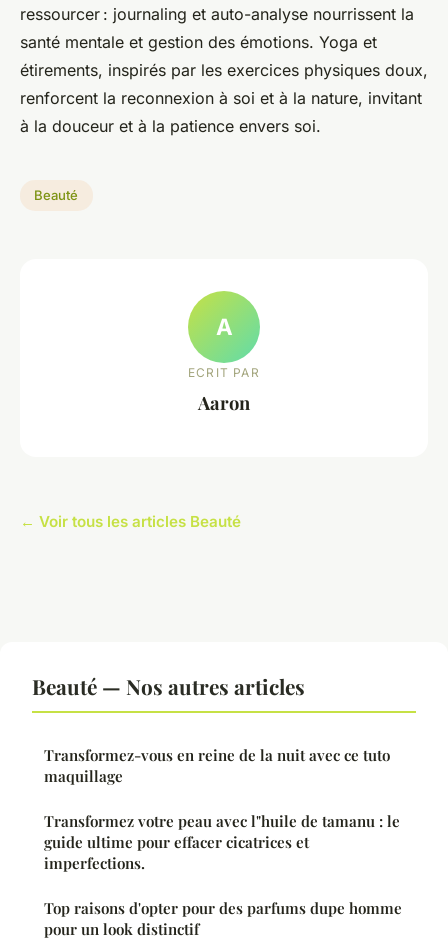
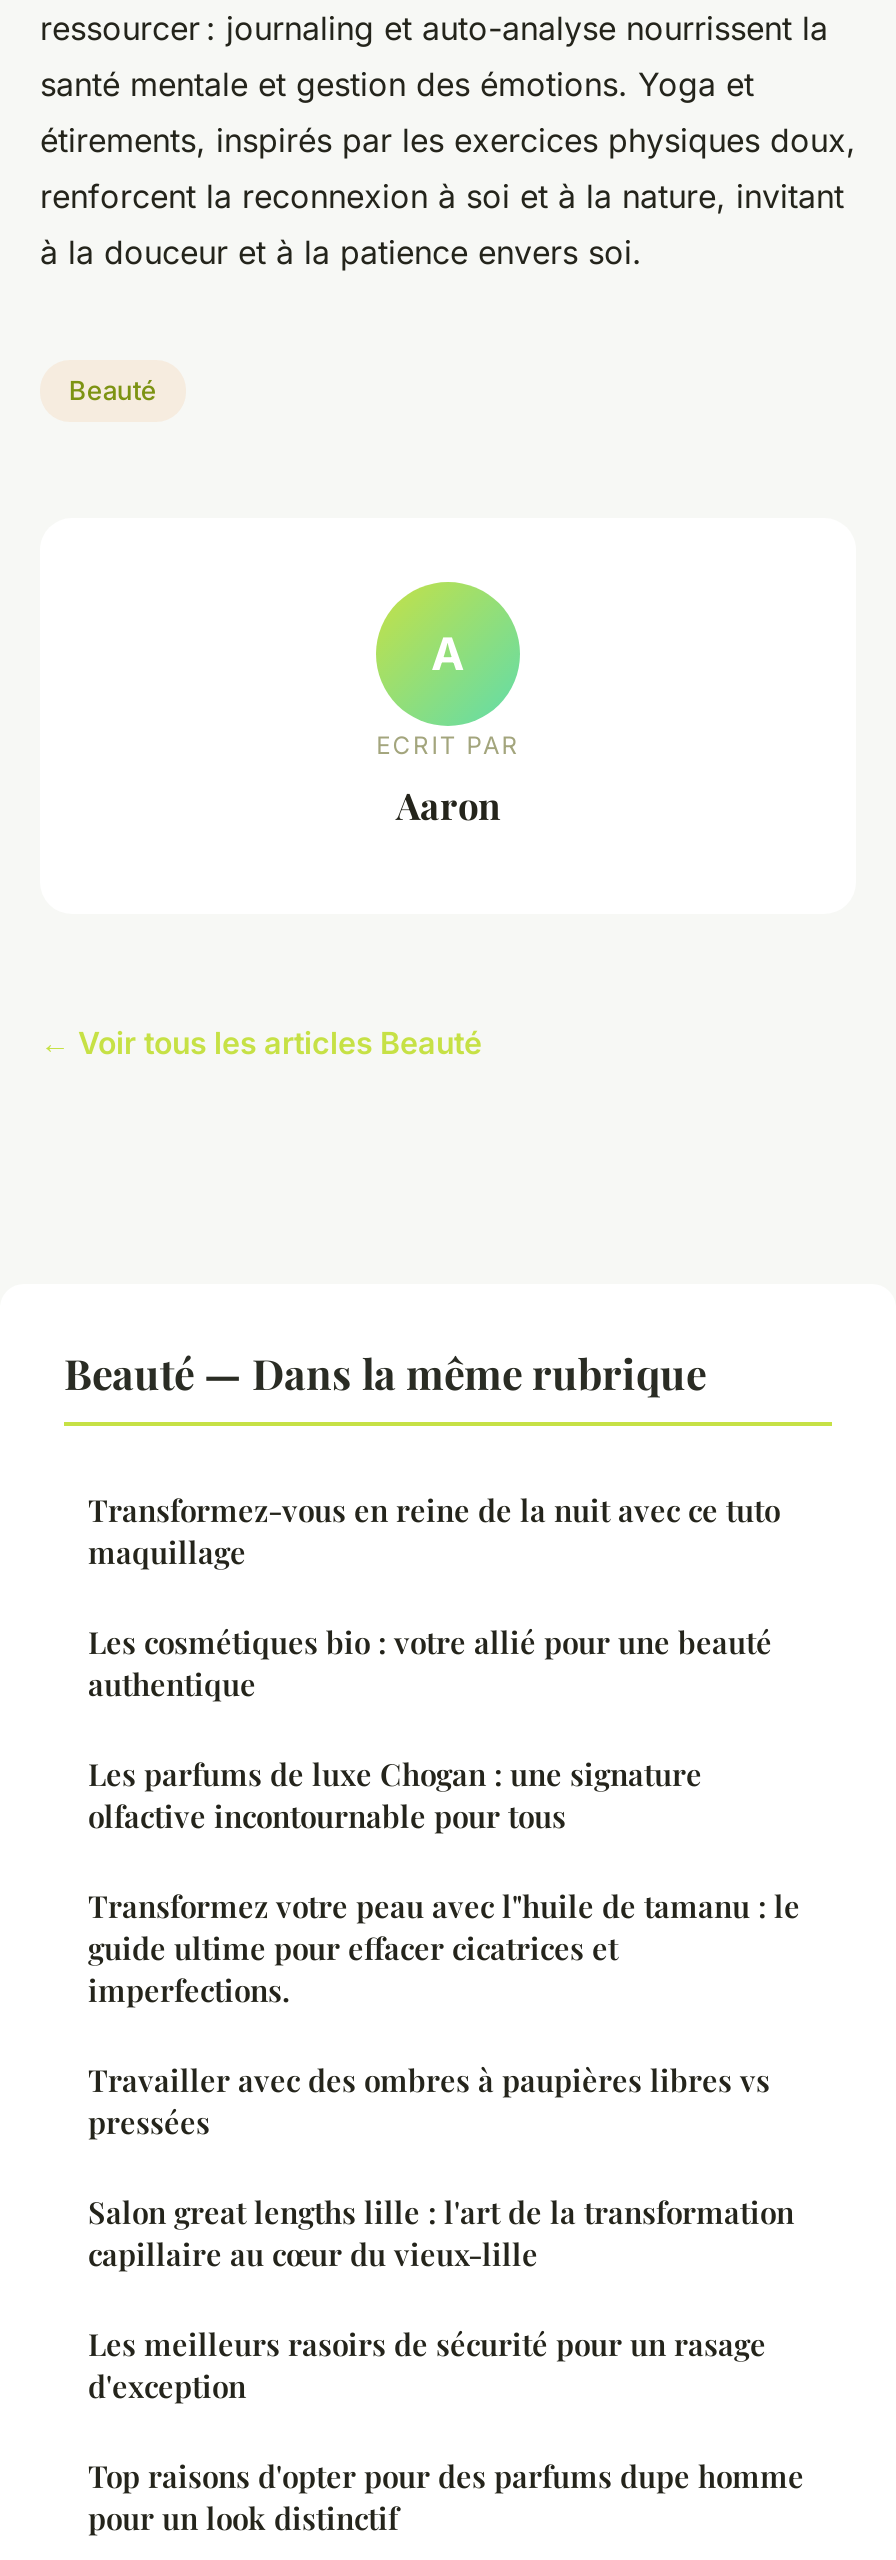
- Beauté — Nos autres articles
+ Beauté — Dans la même rubrique

+ Les cosmétiques bio : votre allié pour une beauté
+ authentique
+ Les parfums de luxe Chogan : une signature
+ olfactive incontournable pour tous

+ Travailler avec des ombres à paupières libres vs
+ pressées
+ Salon great lengths lille : l'art de la transformation
+ capillaire au cœur du vieux-lille
+ Les meilleurs rasoirs de sécurité pour un rasage
+ d'exception
